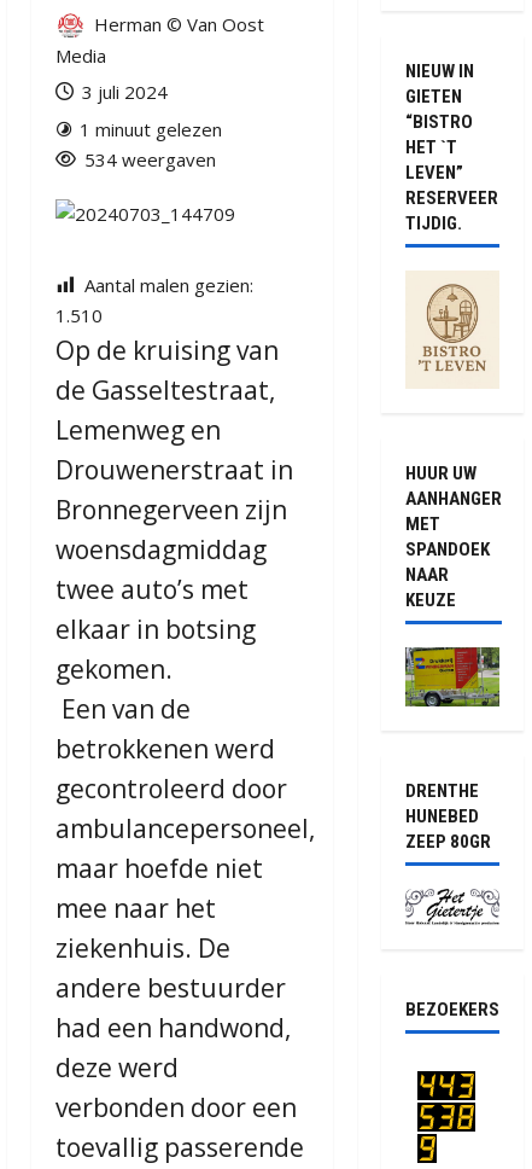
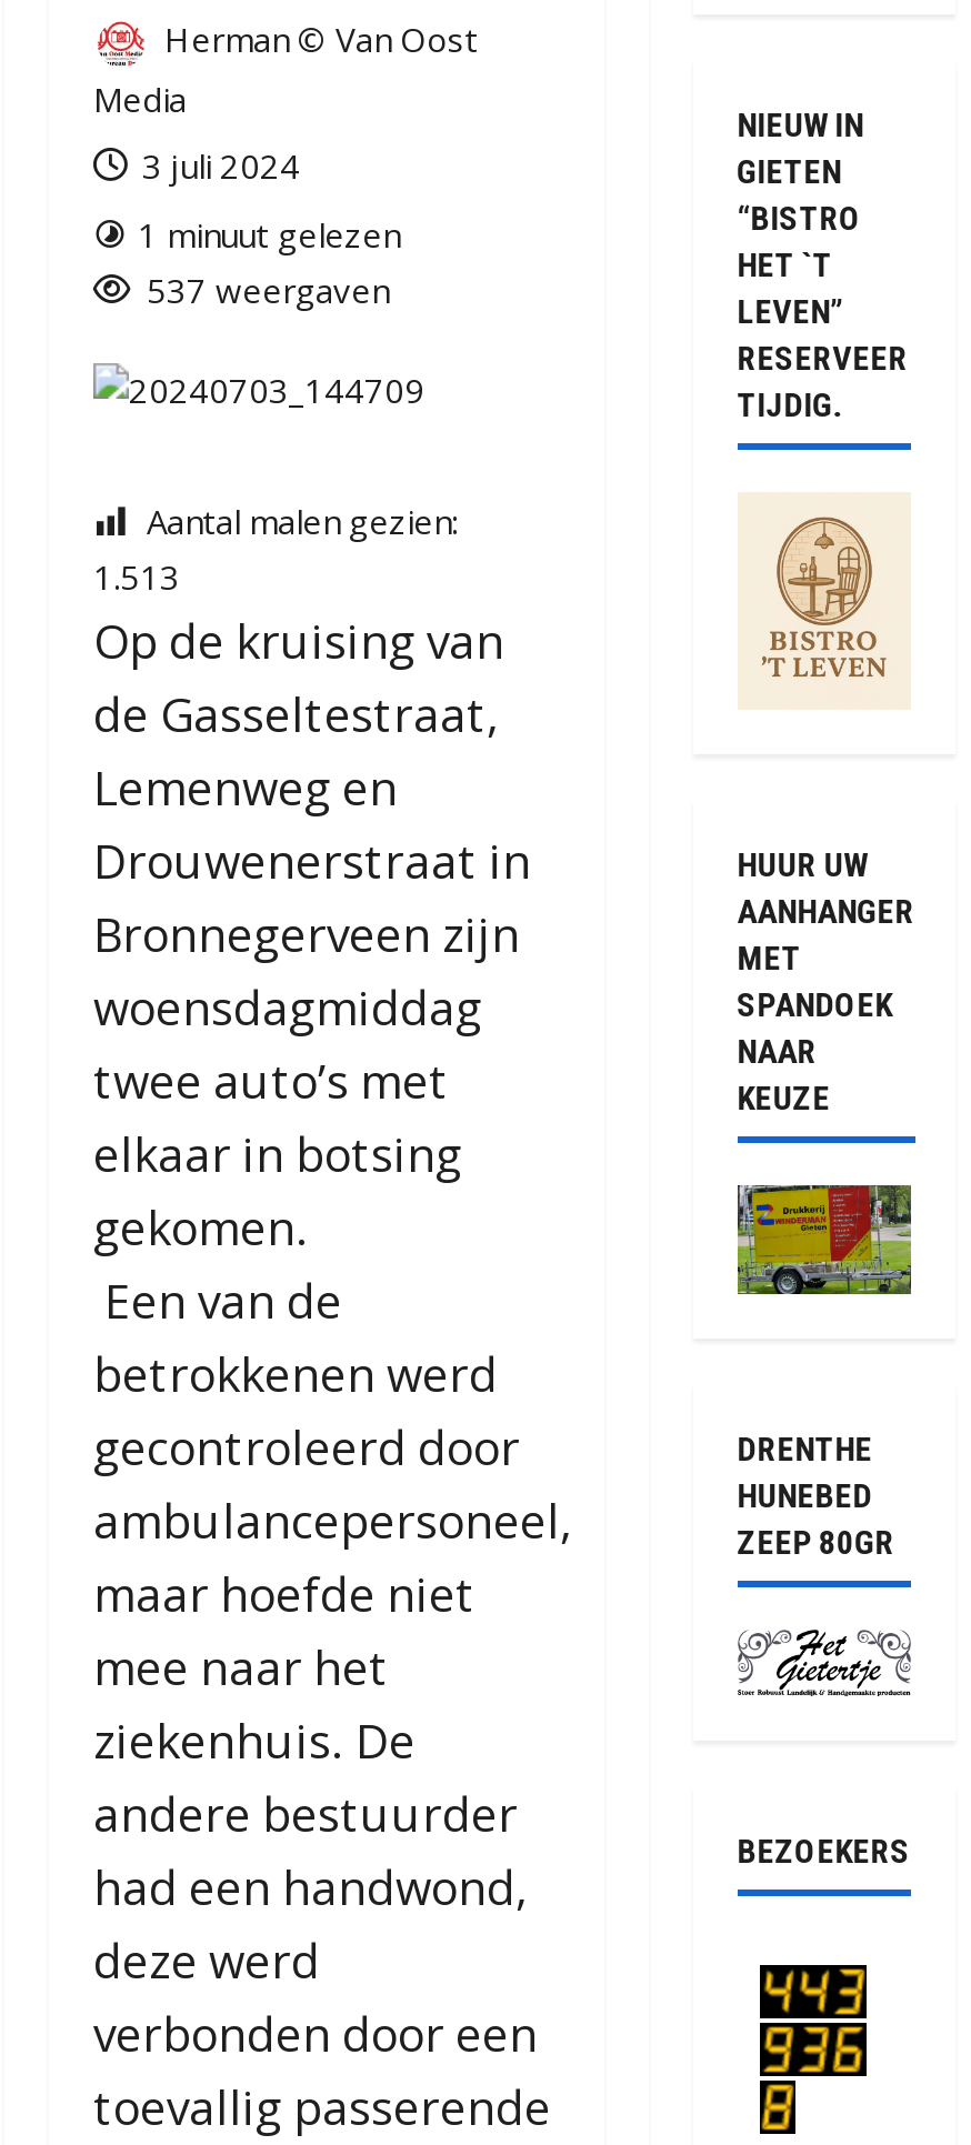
- 534 weergaven
+ 537 weergaven

- 1.510
+ 1.513
